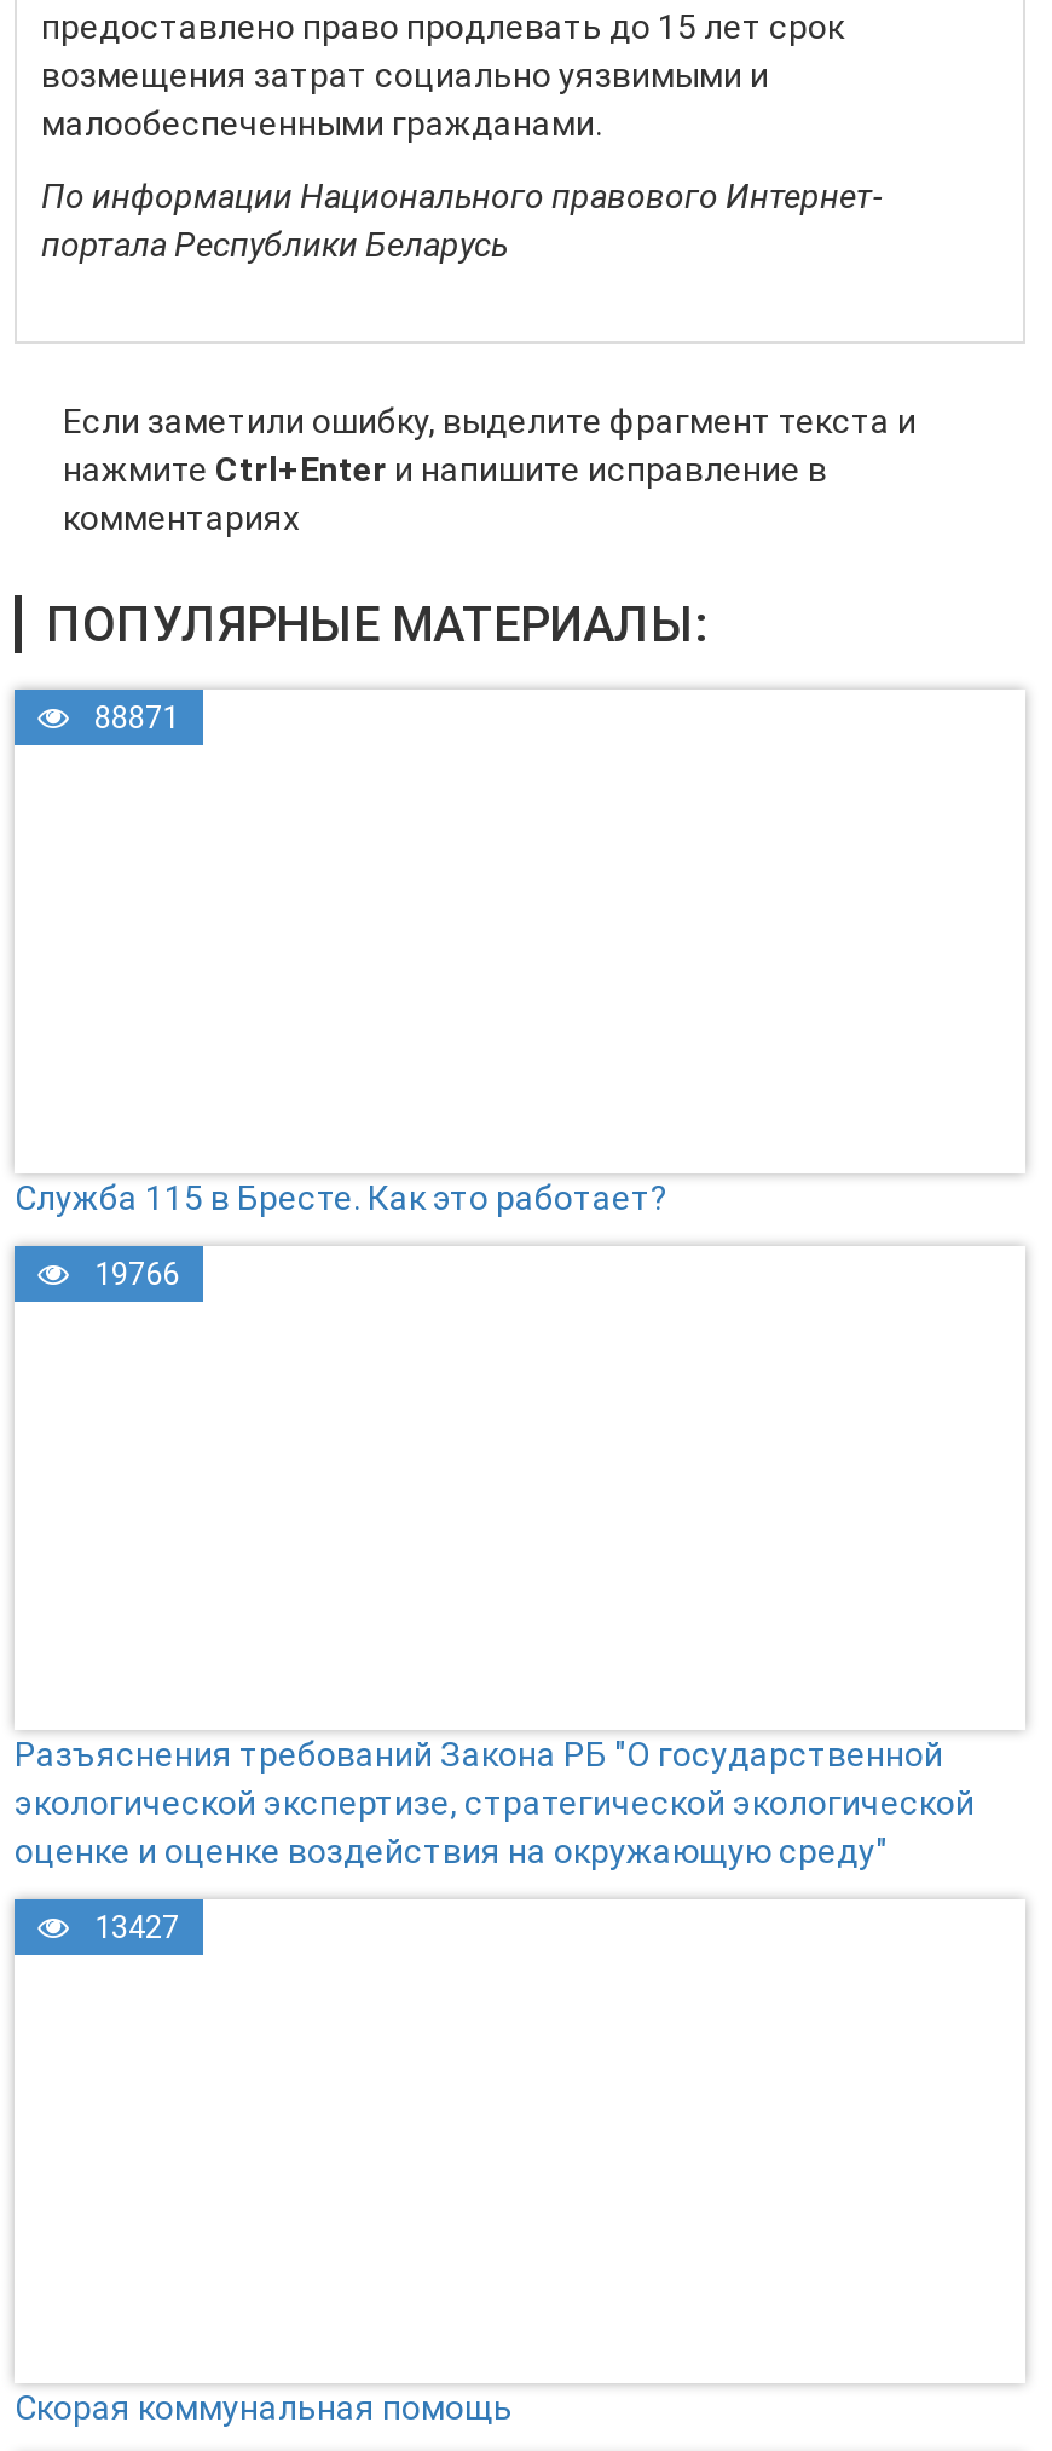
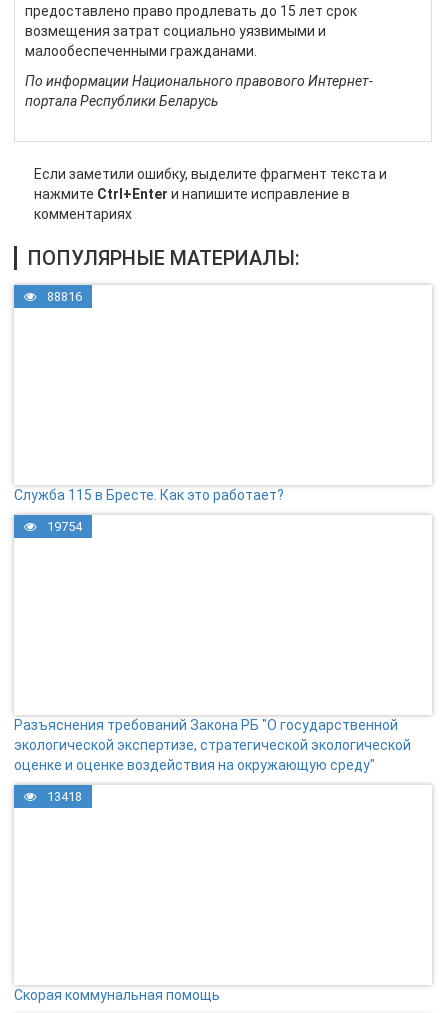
- 88871
+ 88816

- 19766
+ 19754

- 13427
+ 13418
